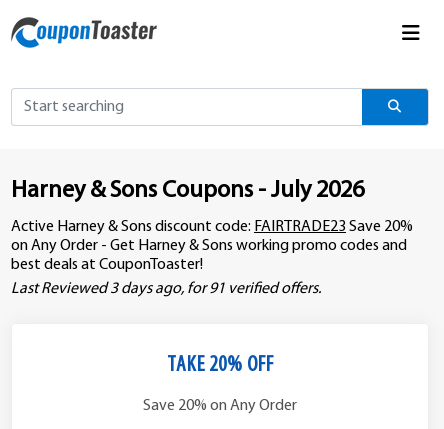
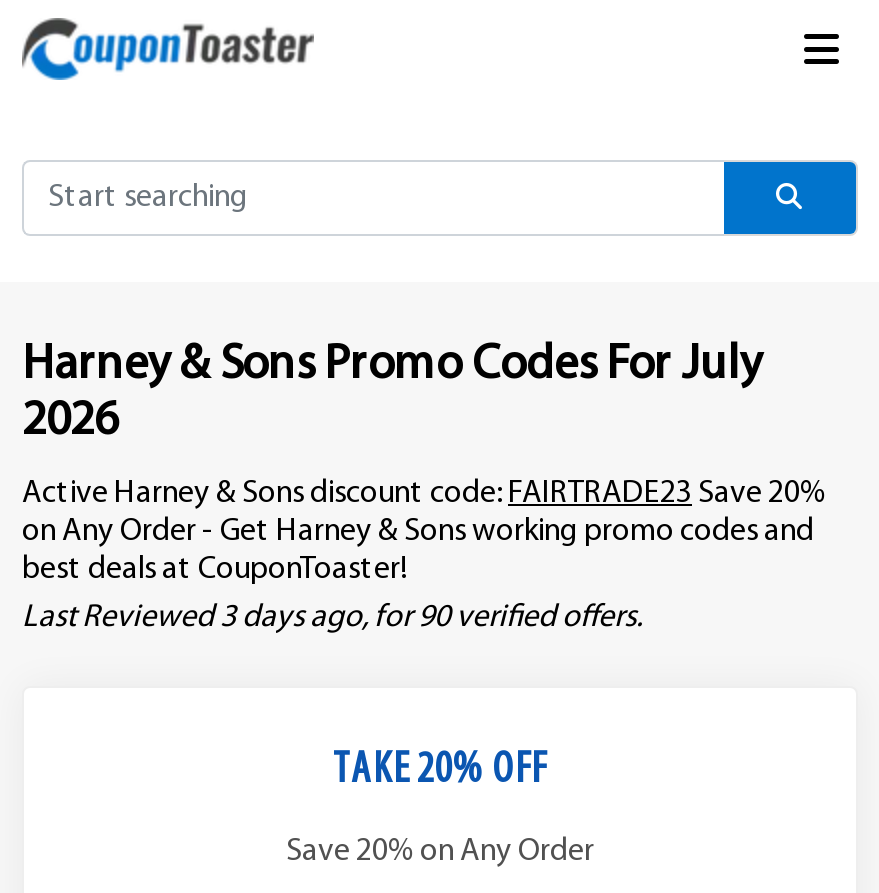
- Harney & Sons Coupons - July 2026
+ Harney & Sons Promo Codes For July
+ 2026

- Last Reviewed 3 days ago, for 91 verified offers.
+ Last Reviewed 3 days ago, for 90 verified offers.
